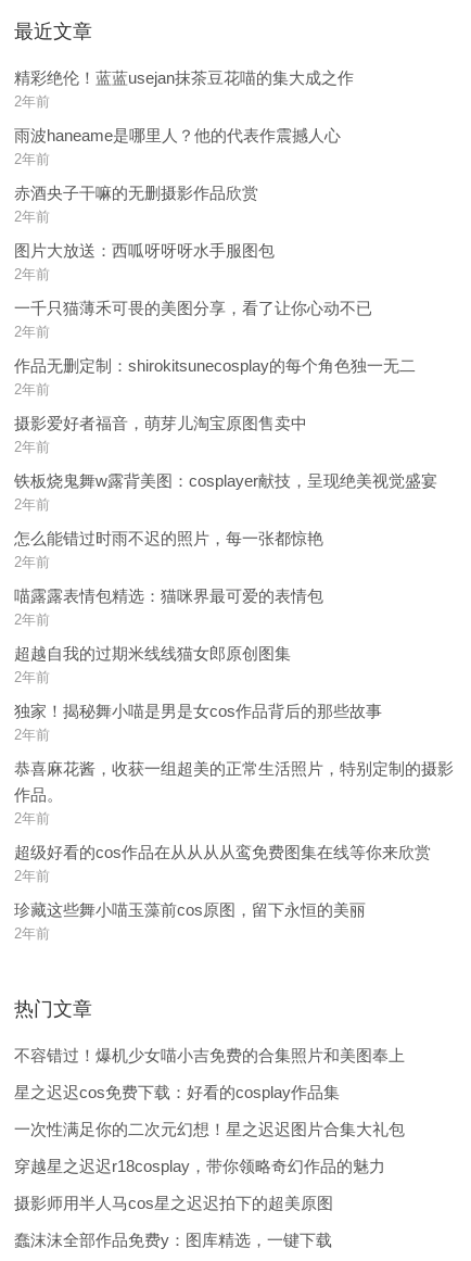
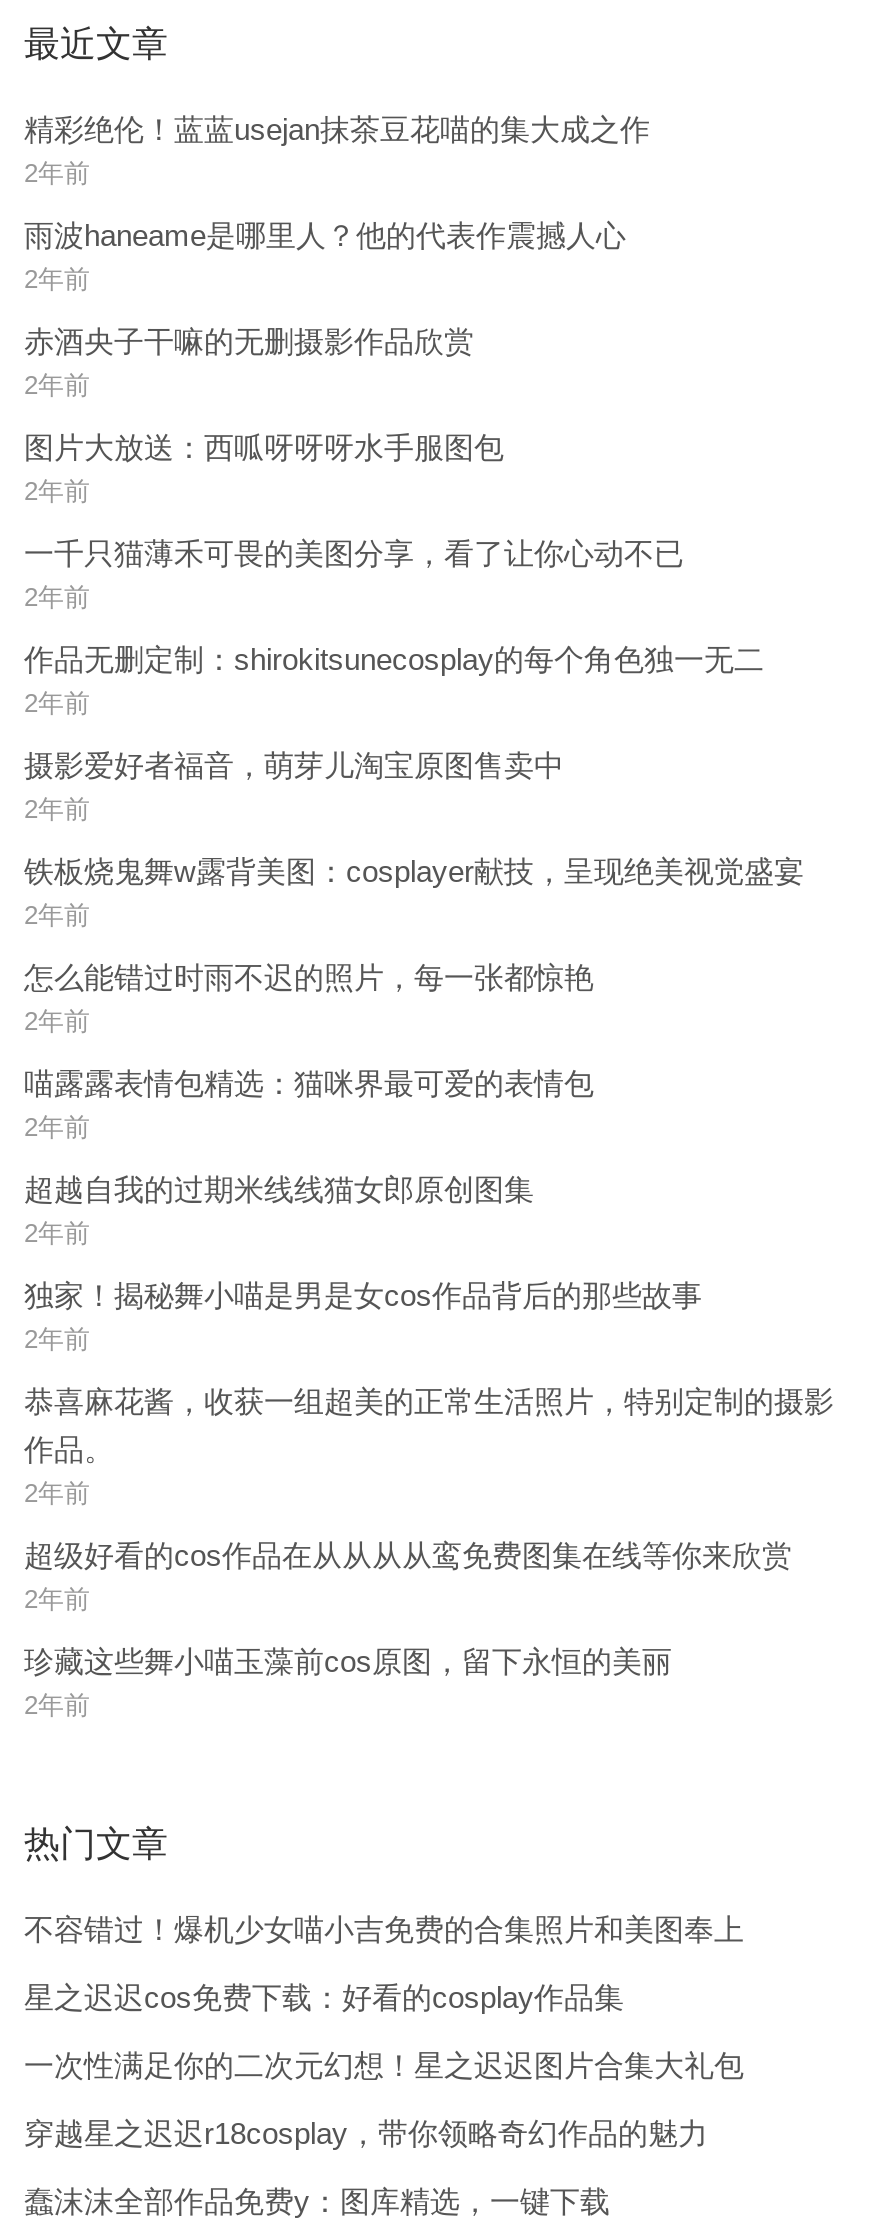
- 摄影师用半人马cos星之迟迟拍下的超美原图
